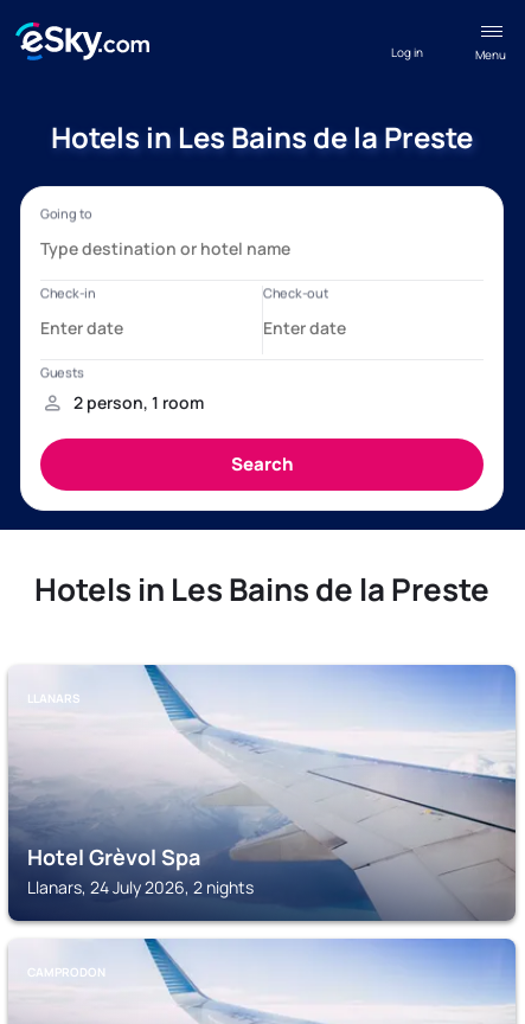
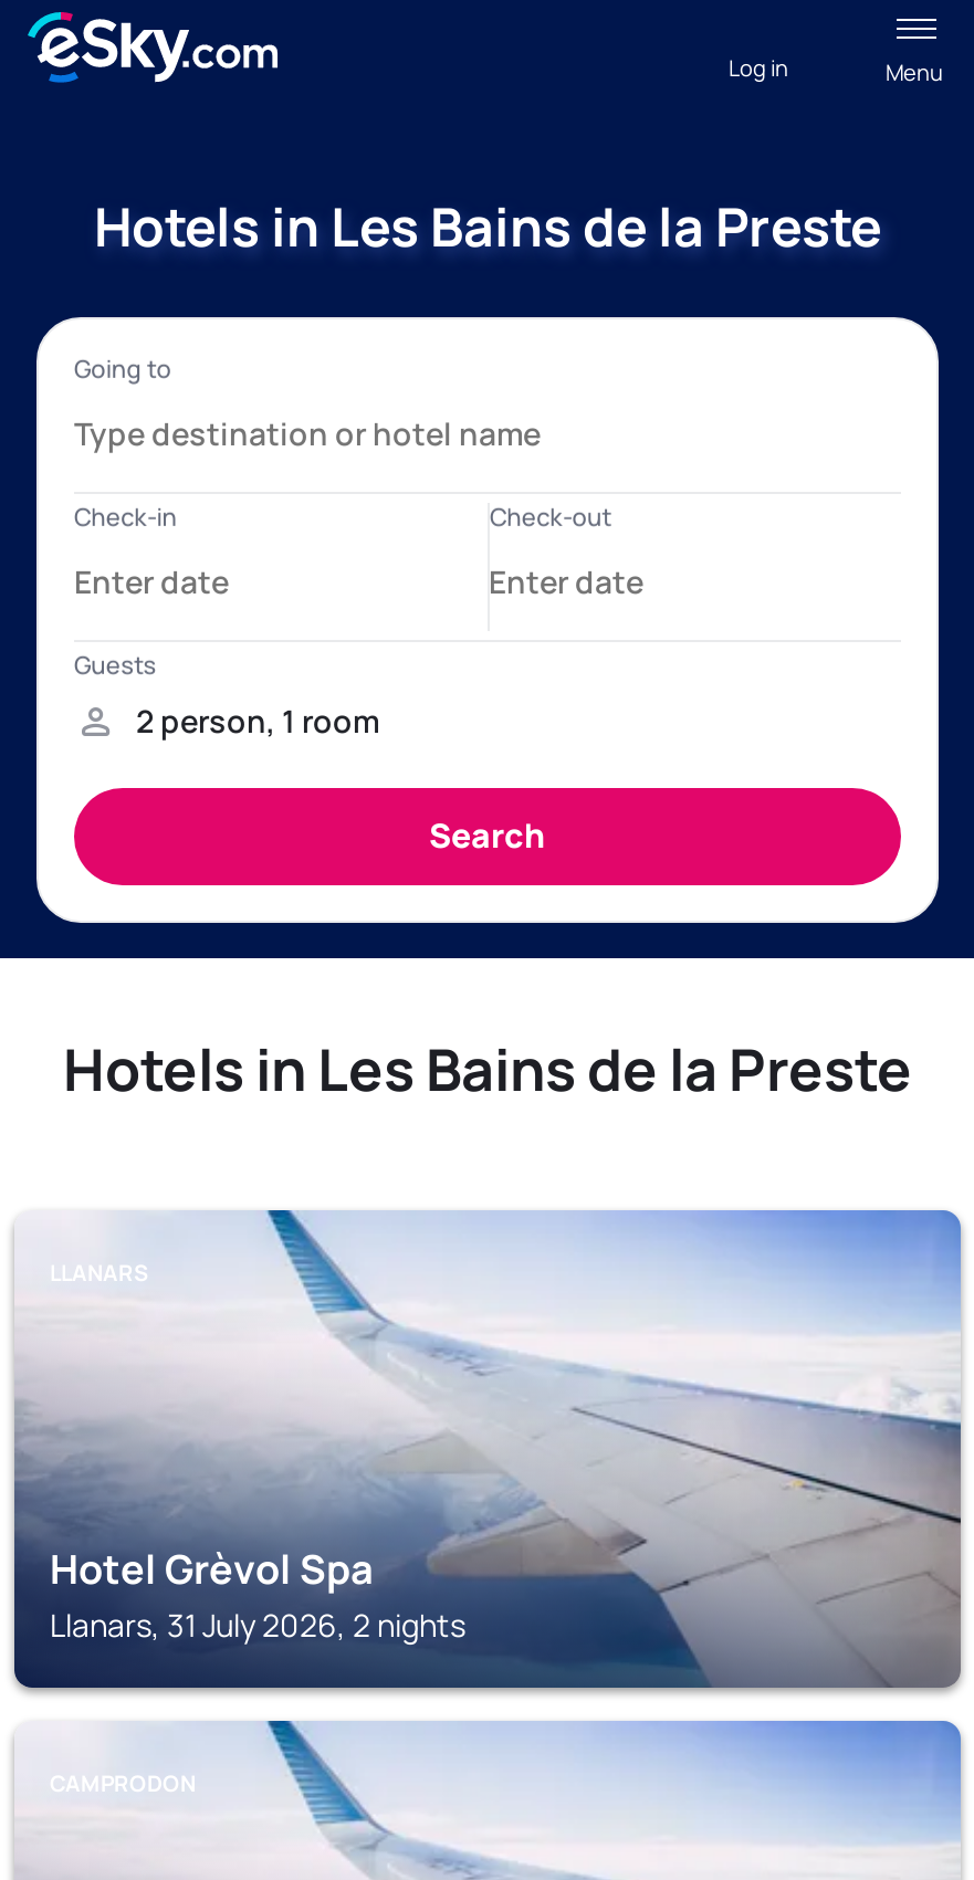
- Llanars, 24 July 2026, 2 nights
+ Llanars, 31 July 2026, 2 nights
